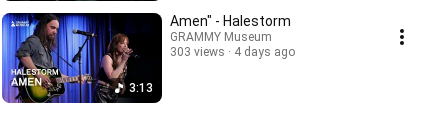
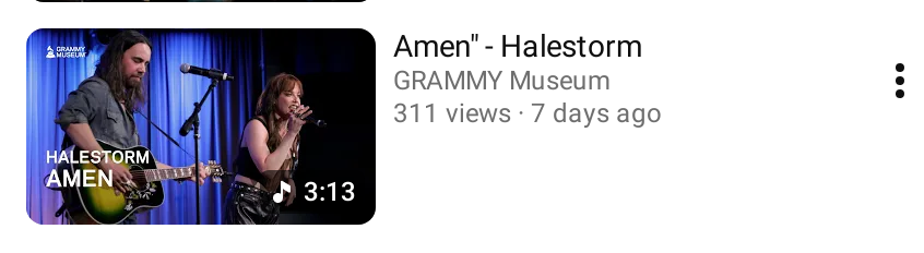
- 303 views
+ 311 views

- 4 days ago
+ 7 days ago
